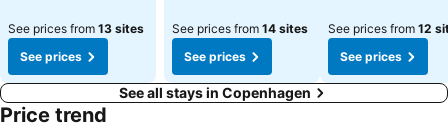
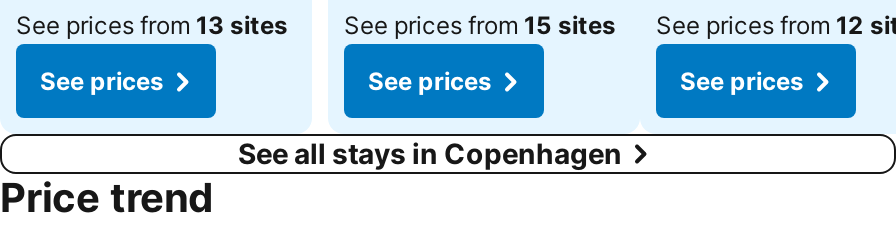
- See prices from 14 sites
+ See prices from 15 sites
